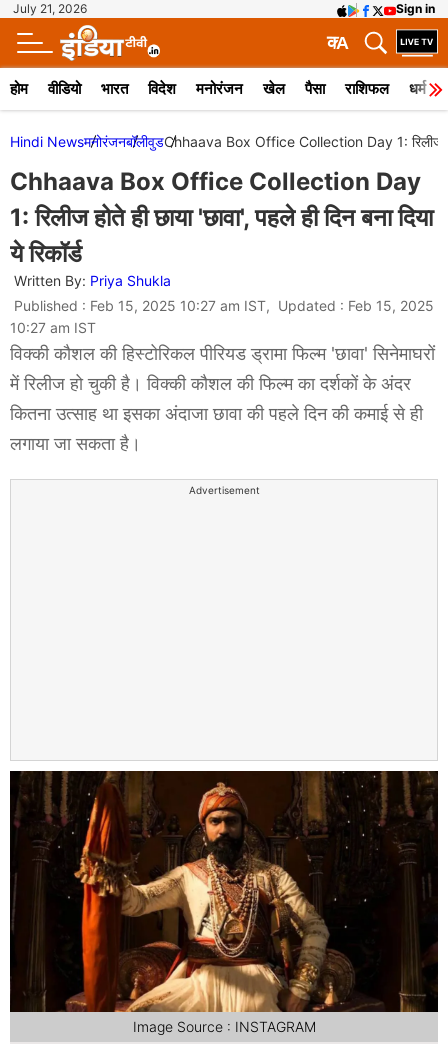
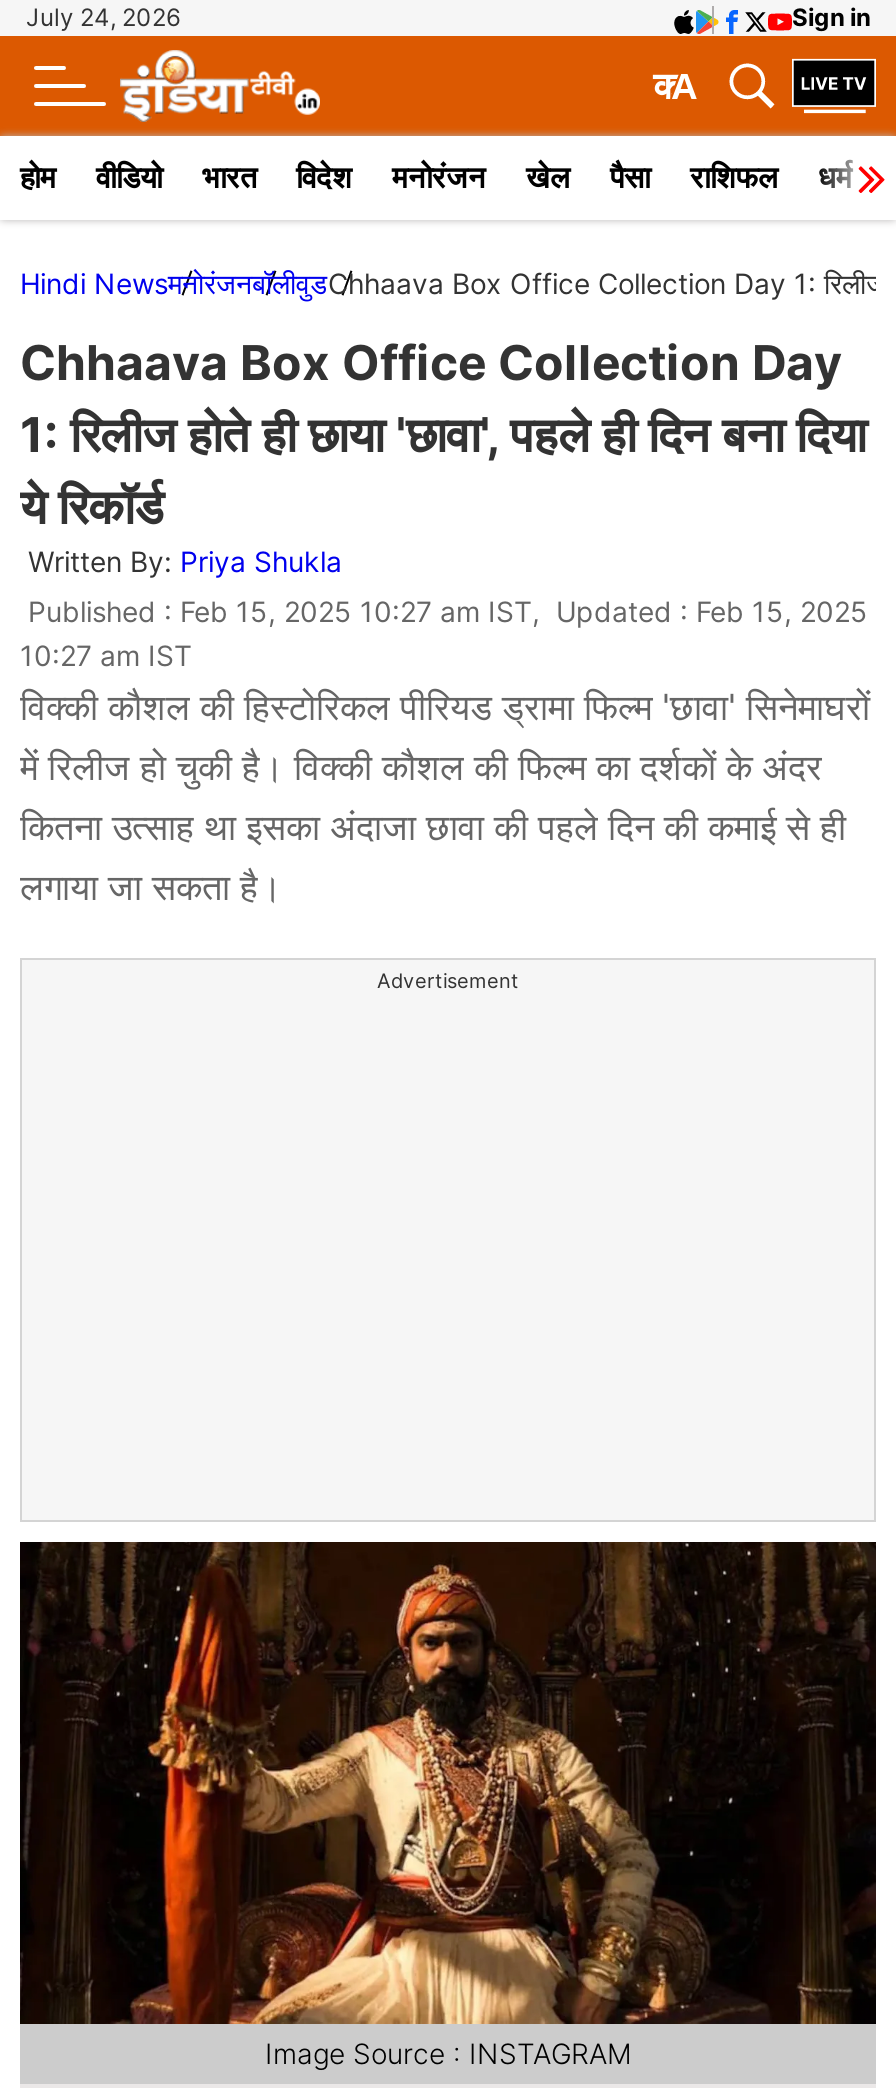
- July 21, 2026
+ July 24, 2026
